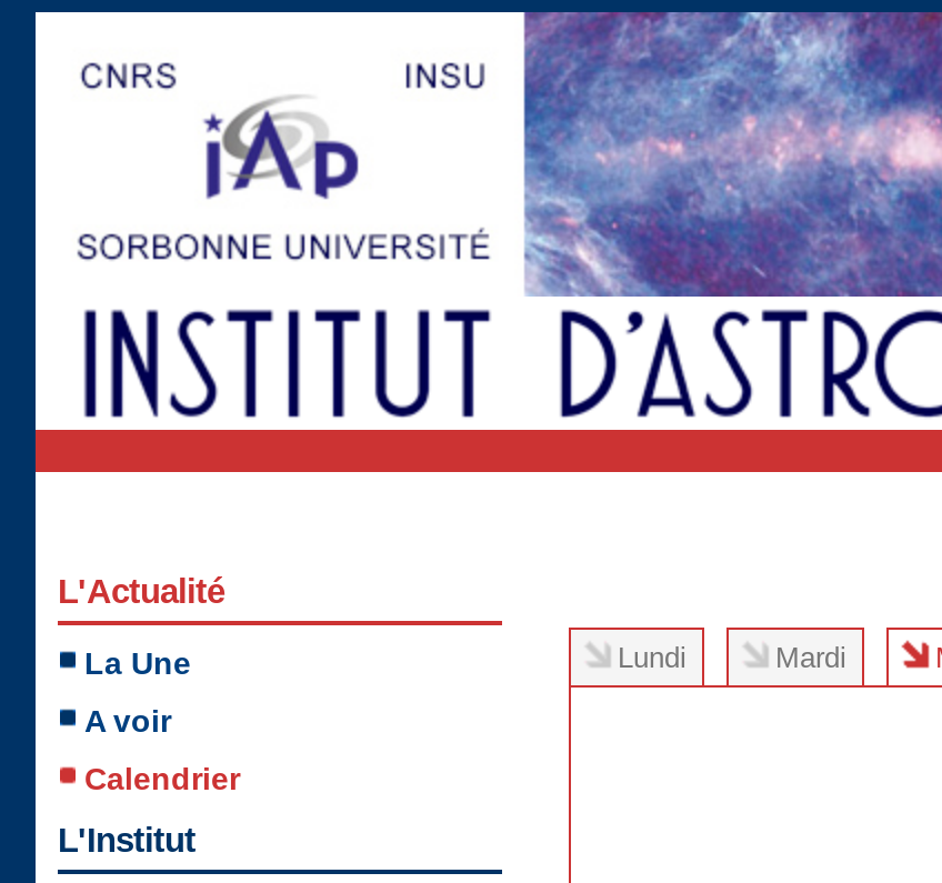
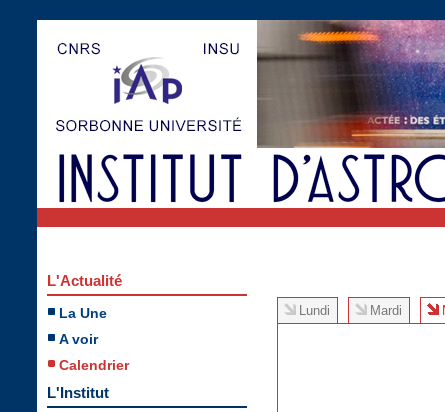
- [image]
+ [image]
